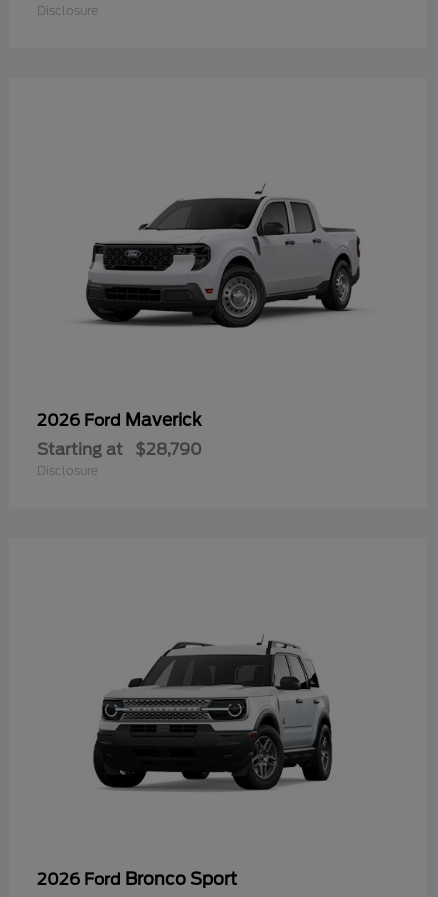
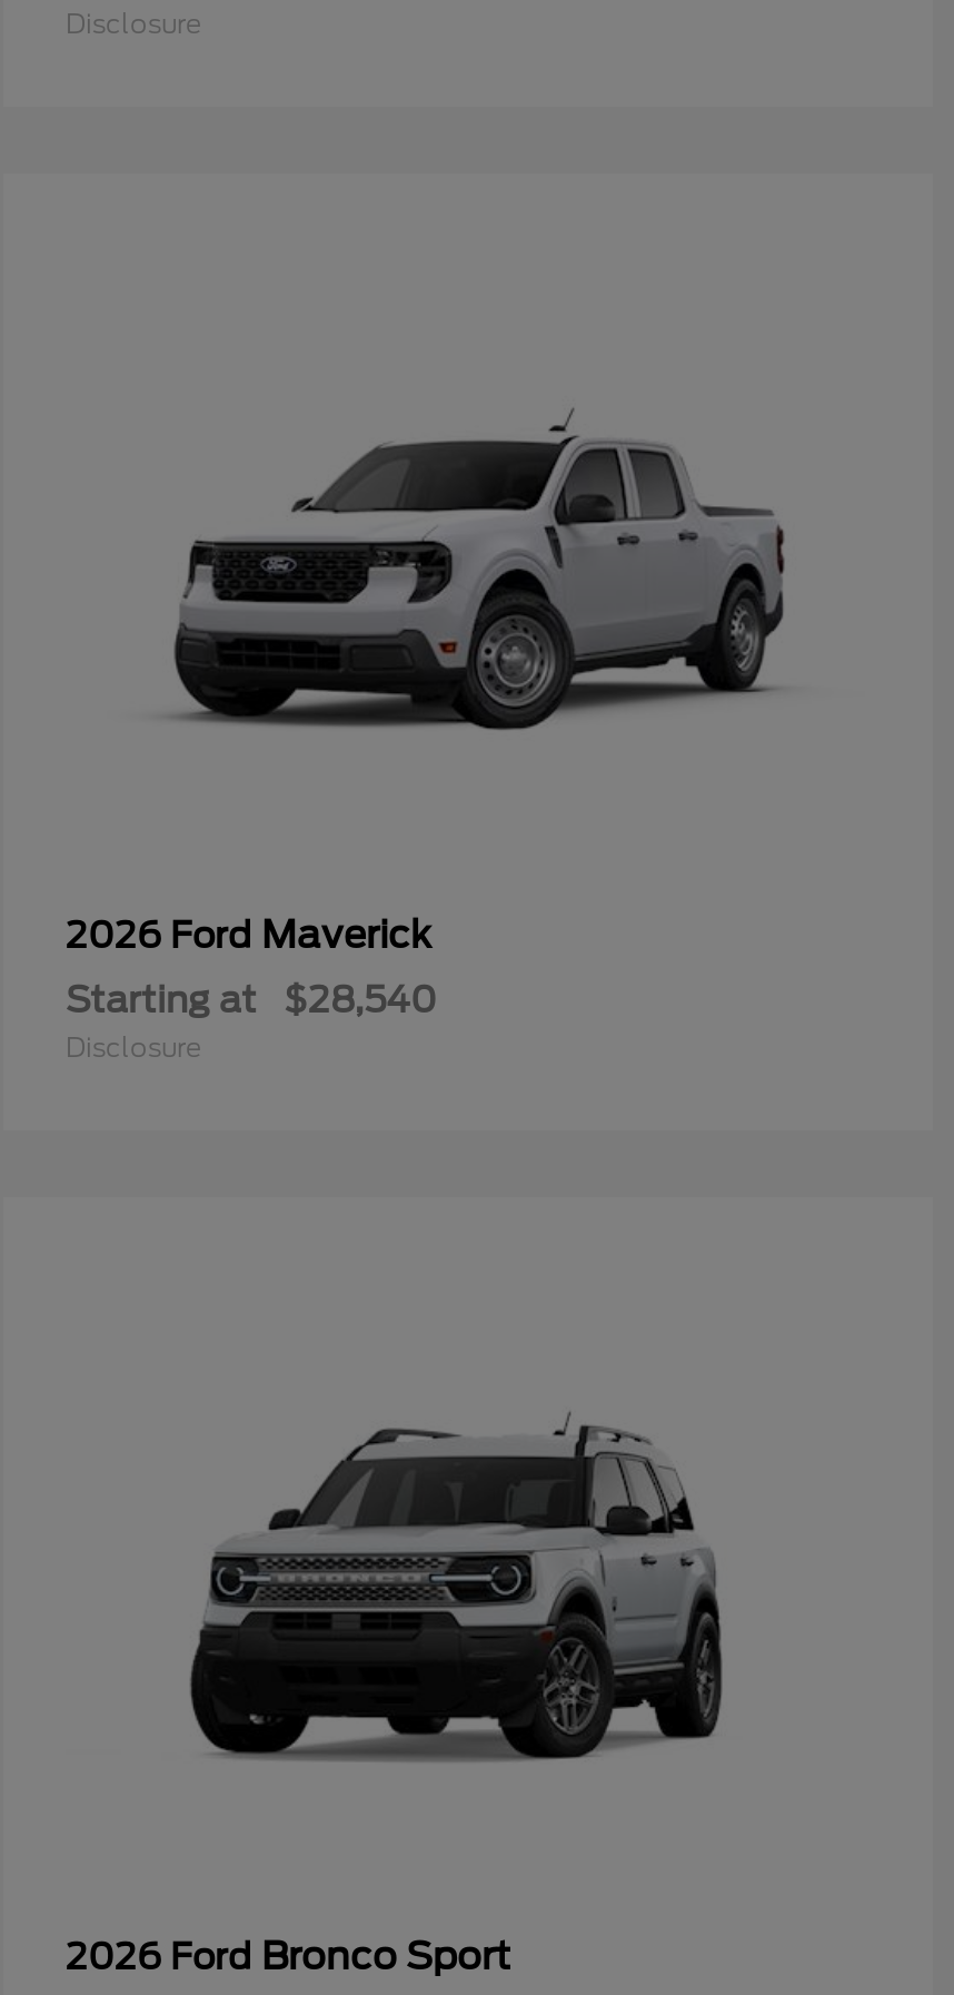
- Starting at $28,790
+ Starting at $28,540
